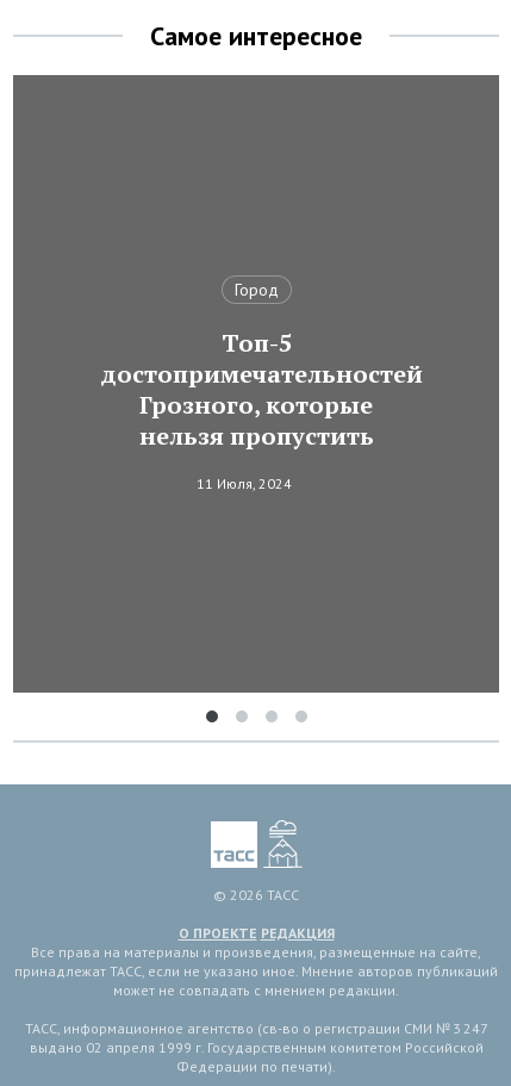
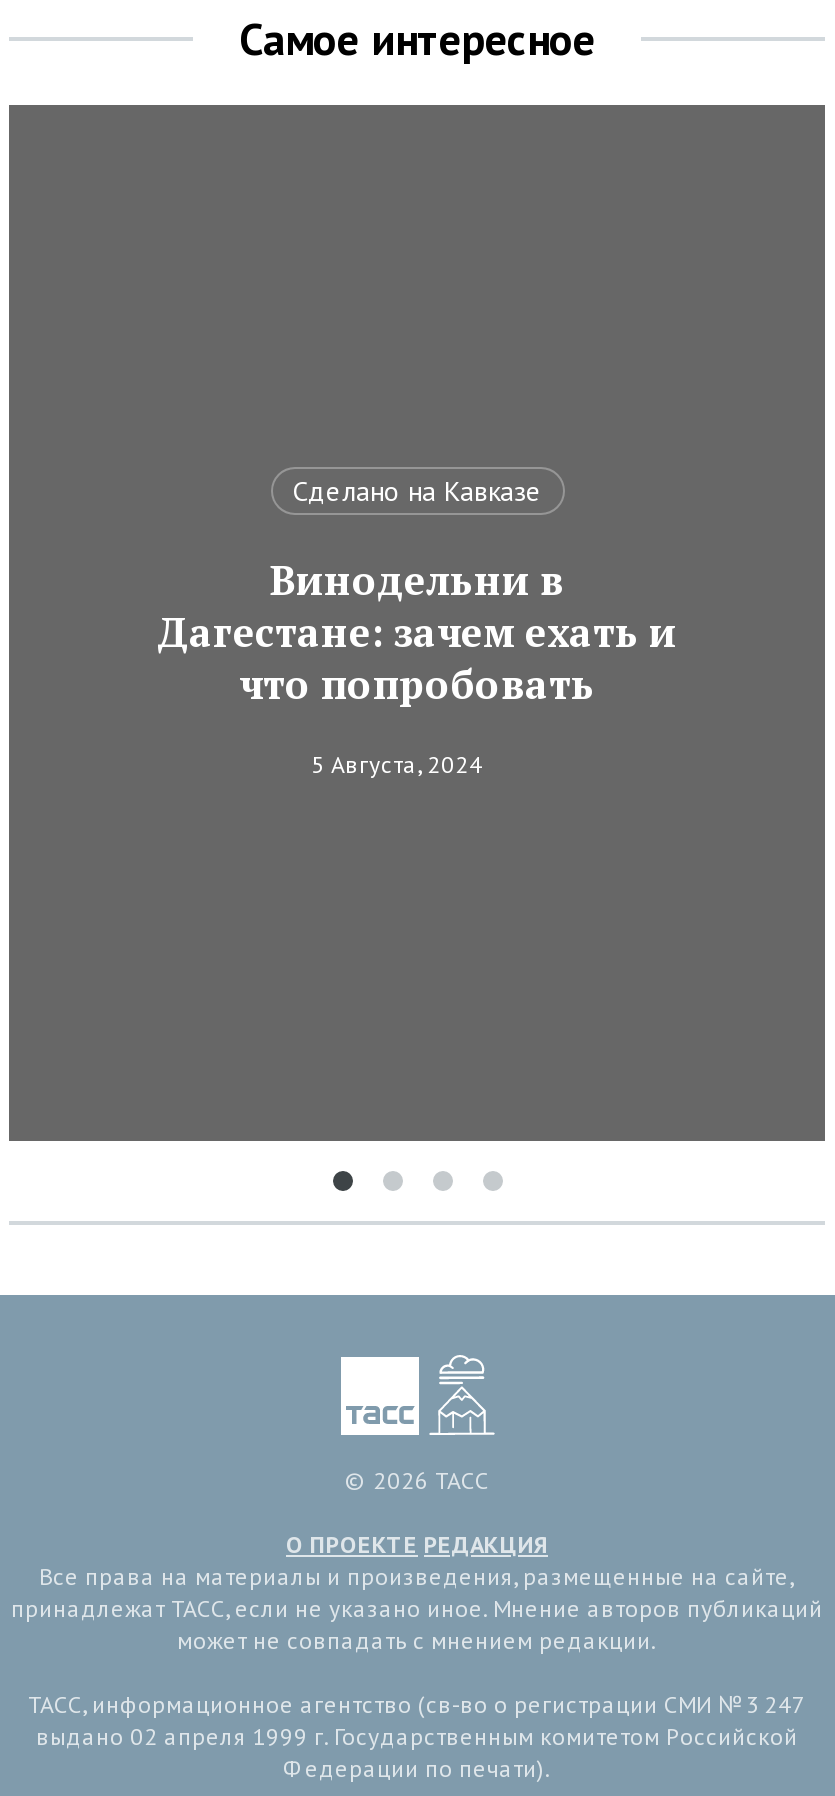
- Город
+ Сделано на Кавказе

- Топ-5
- достопримечательностей
- Грозного, которые
- нельзя пропустить
+ Винодельни в
+ Дагестане: зачем ехать и
+ что попробовать

- 11 Июля, 2024
+ 5 Августа, 2024
